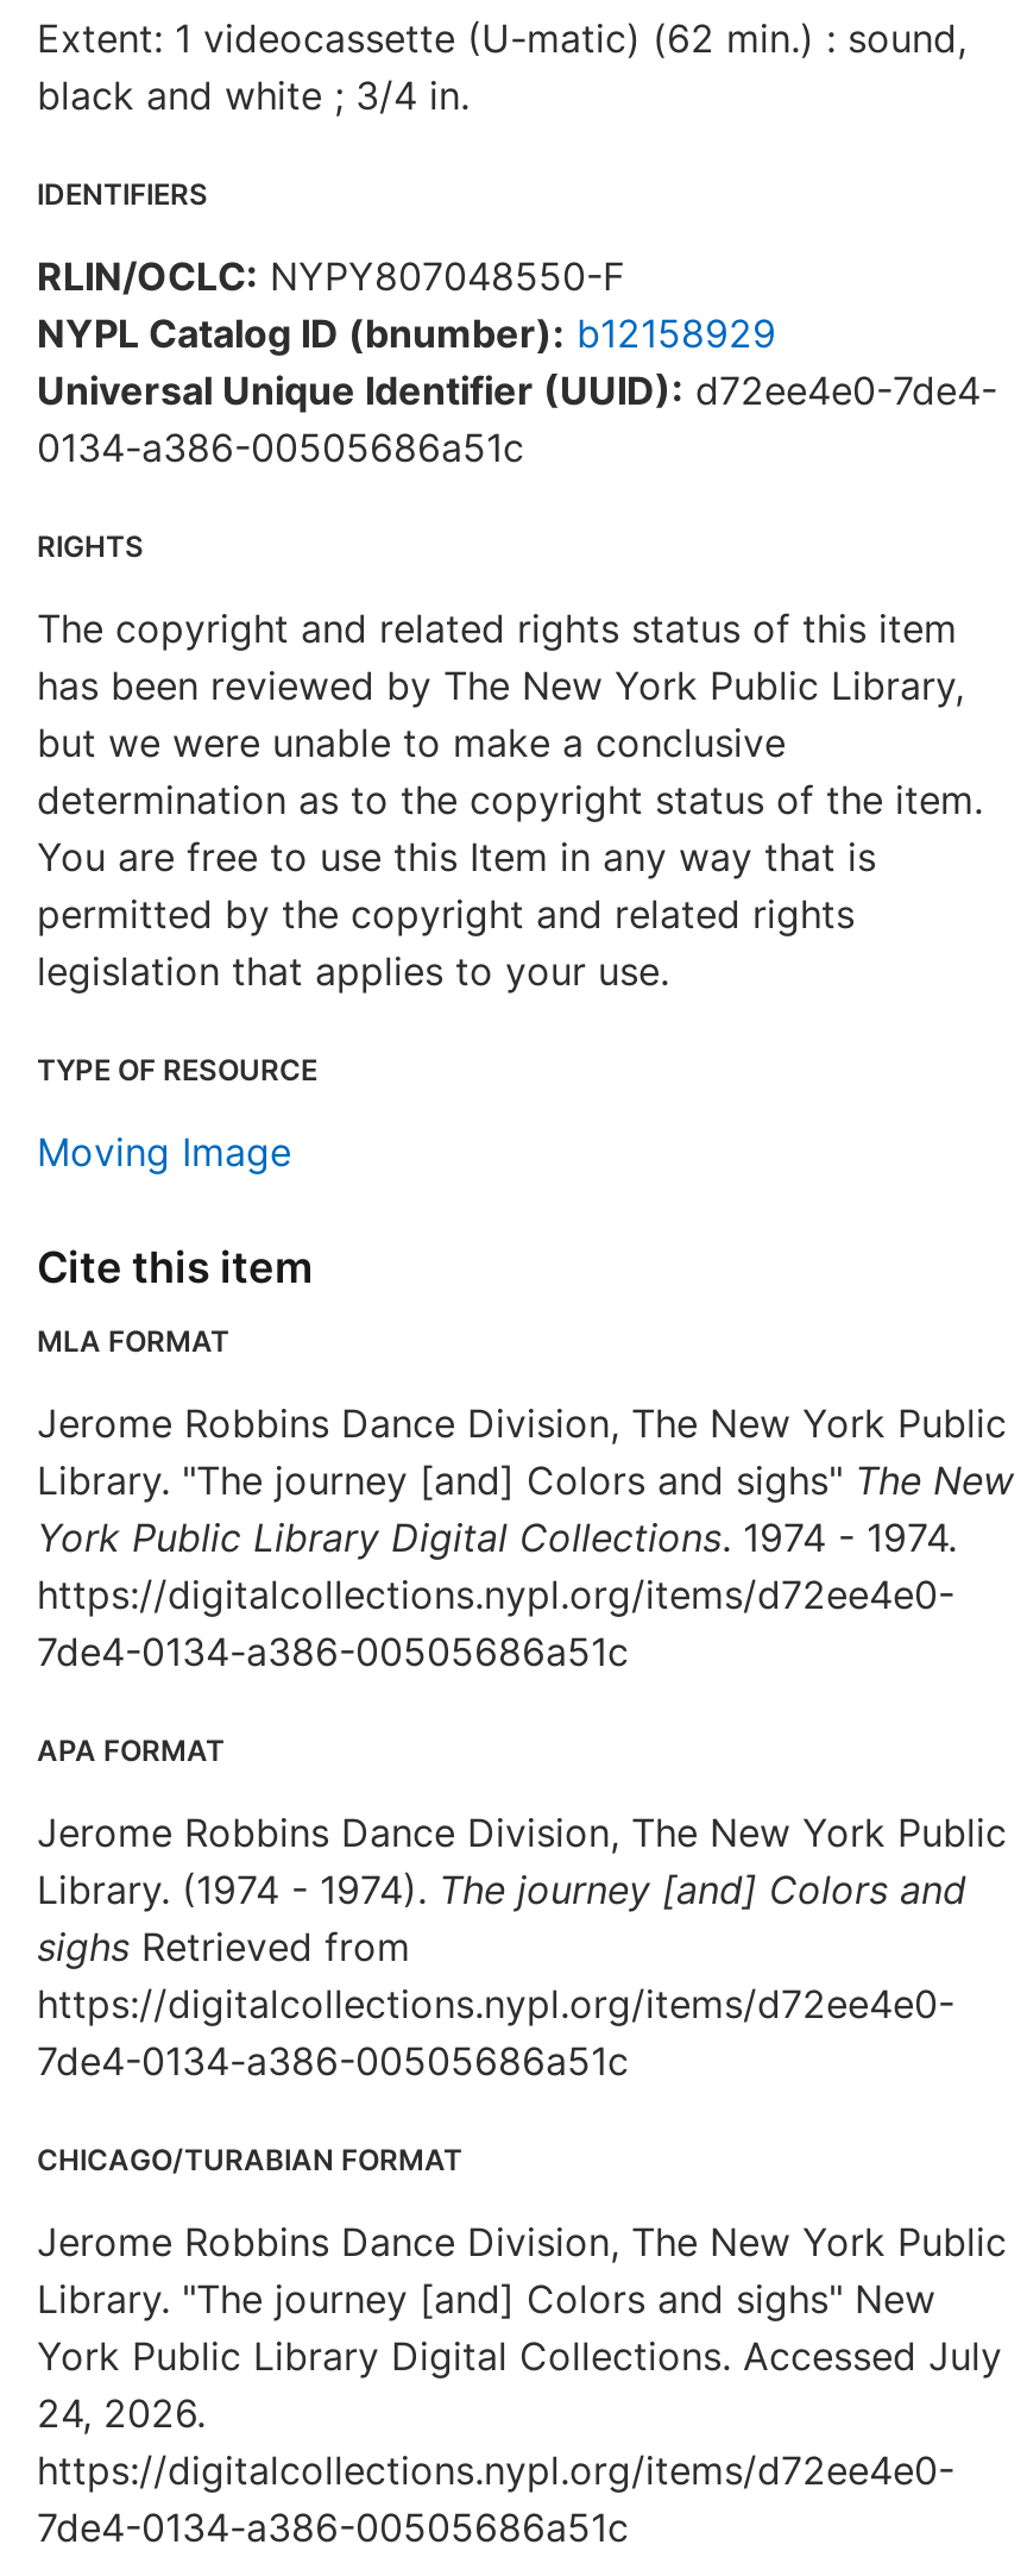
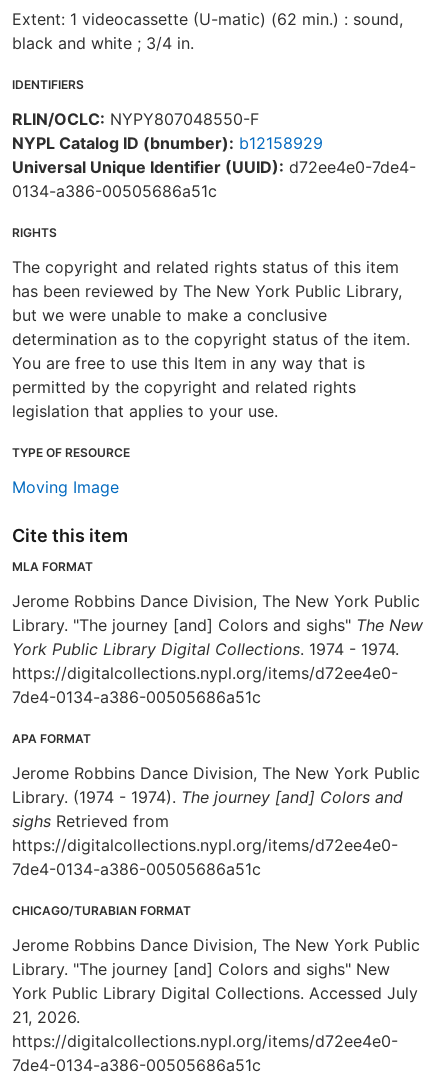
- 24, 2026.
+ 21, 2026.
